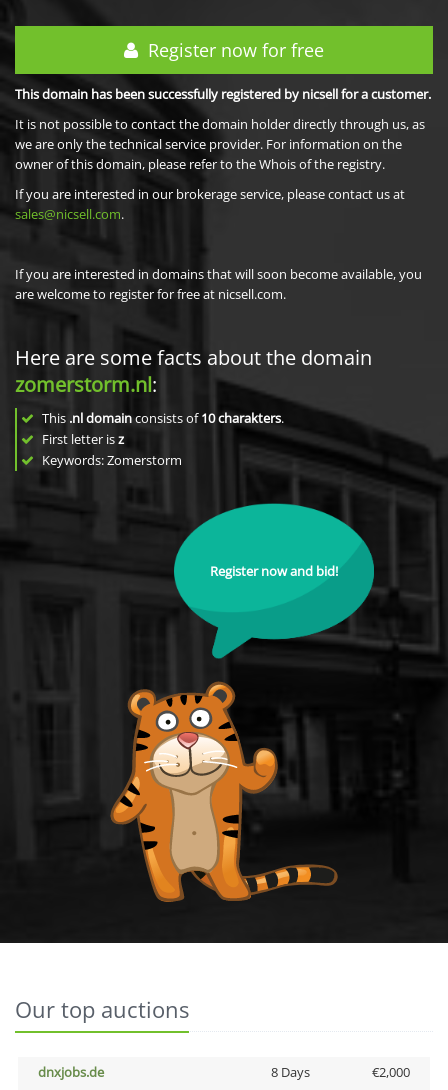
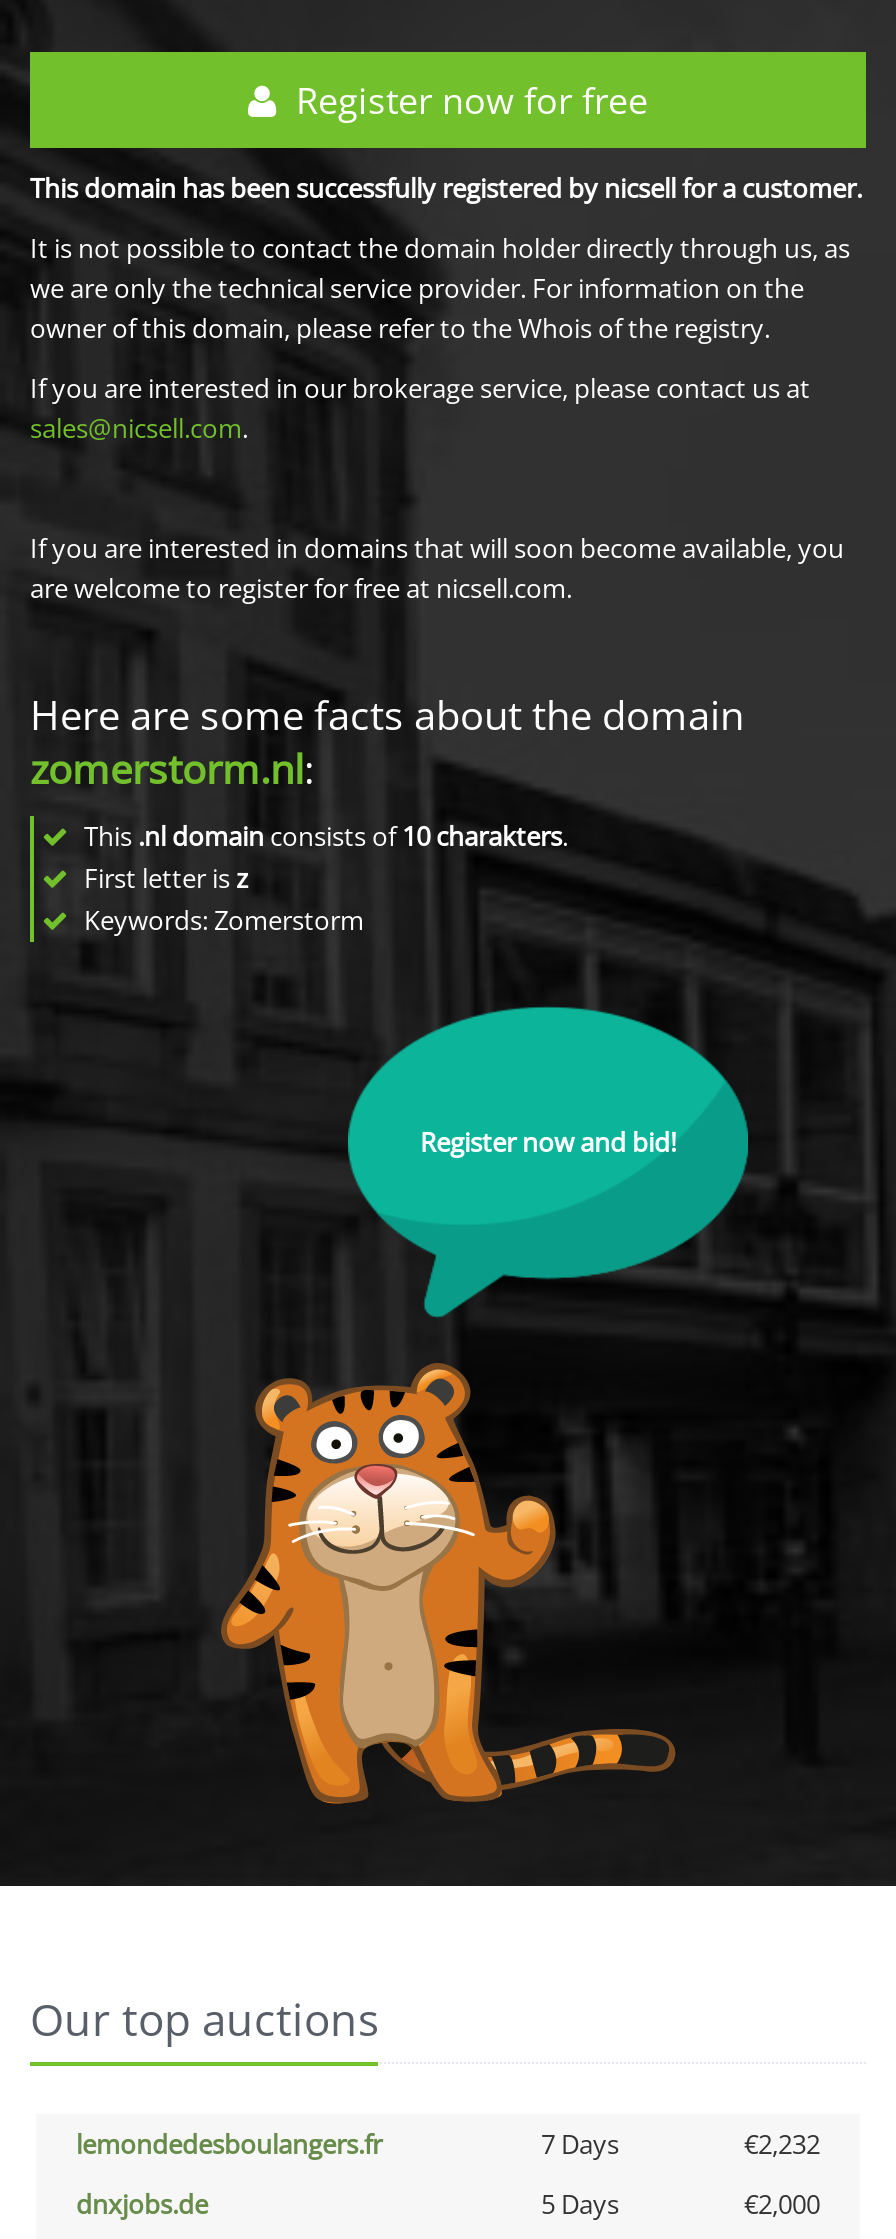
+ lemondedesboulangers.fr
+ 7 Days
+ €2,232

- 8 Days
+ 5 Days
